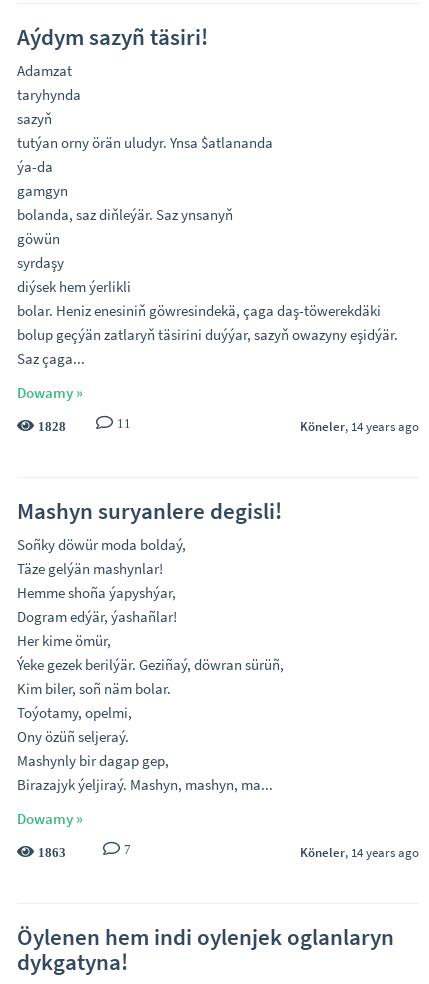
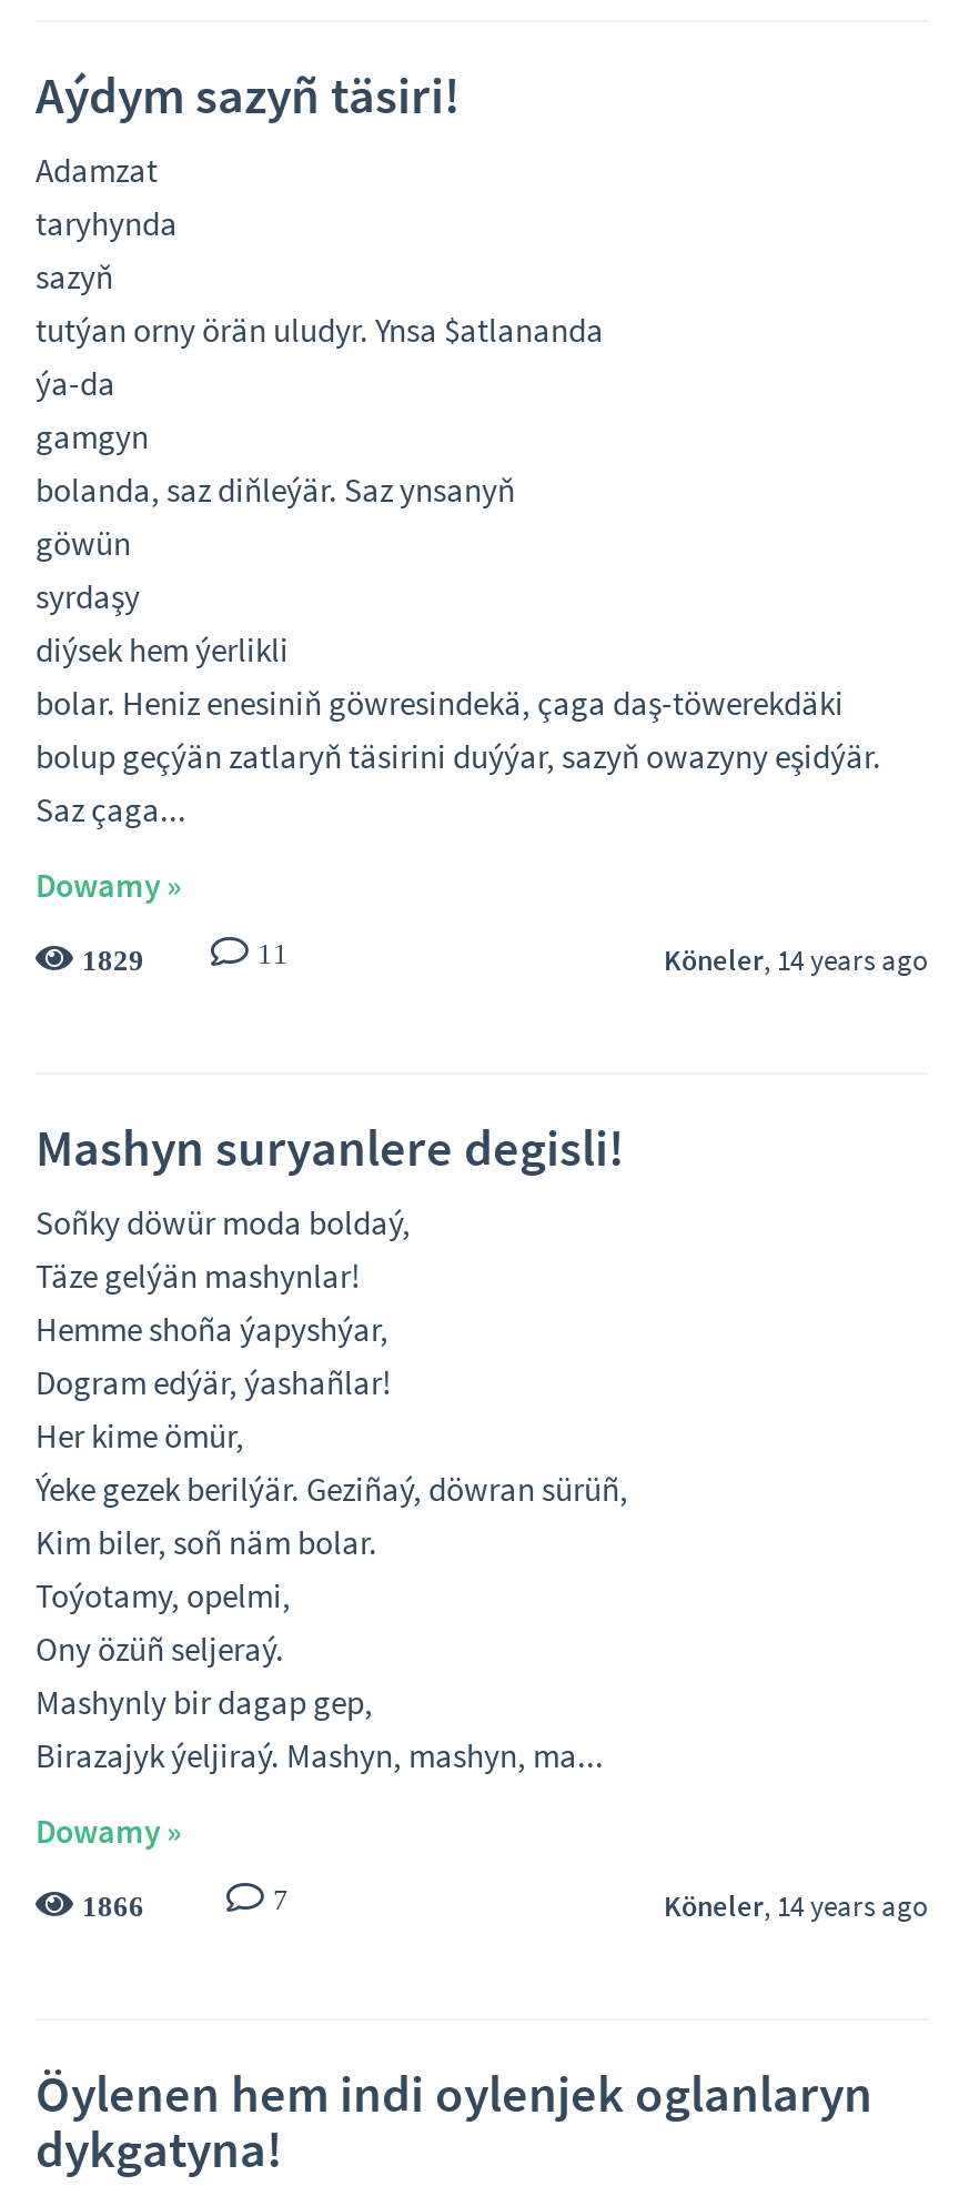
- 1828
+ 1829

- 1863
+ 1866
